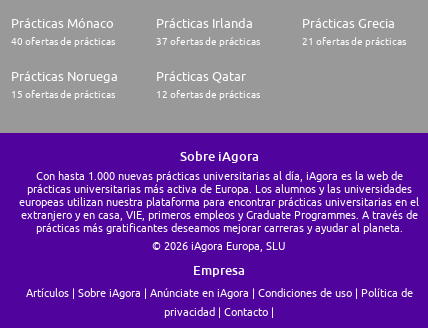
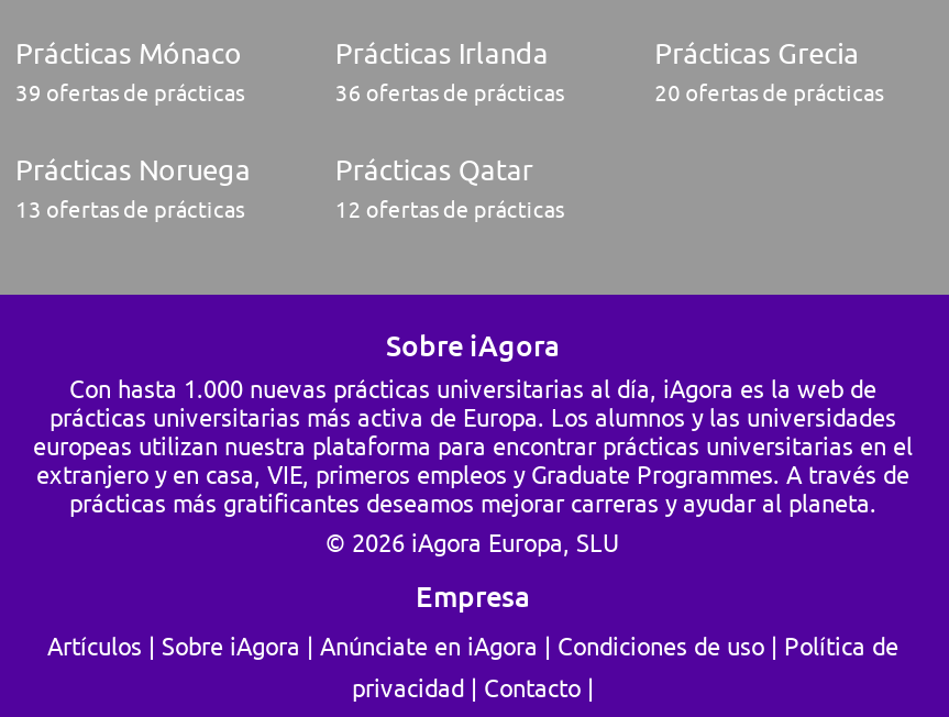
- 40 ofertas de prácticas
+ 39 ofertas de prácticas

- 37 ofertas de prácticas
+ 36 ofertas de prácticas

- 21 ofertas de prácticas
+ 20 ofertas de prácticas

- 15 ofertas de prácticas
+ 13 ofertas de prácticas
